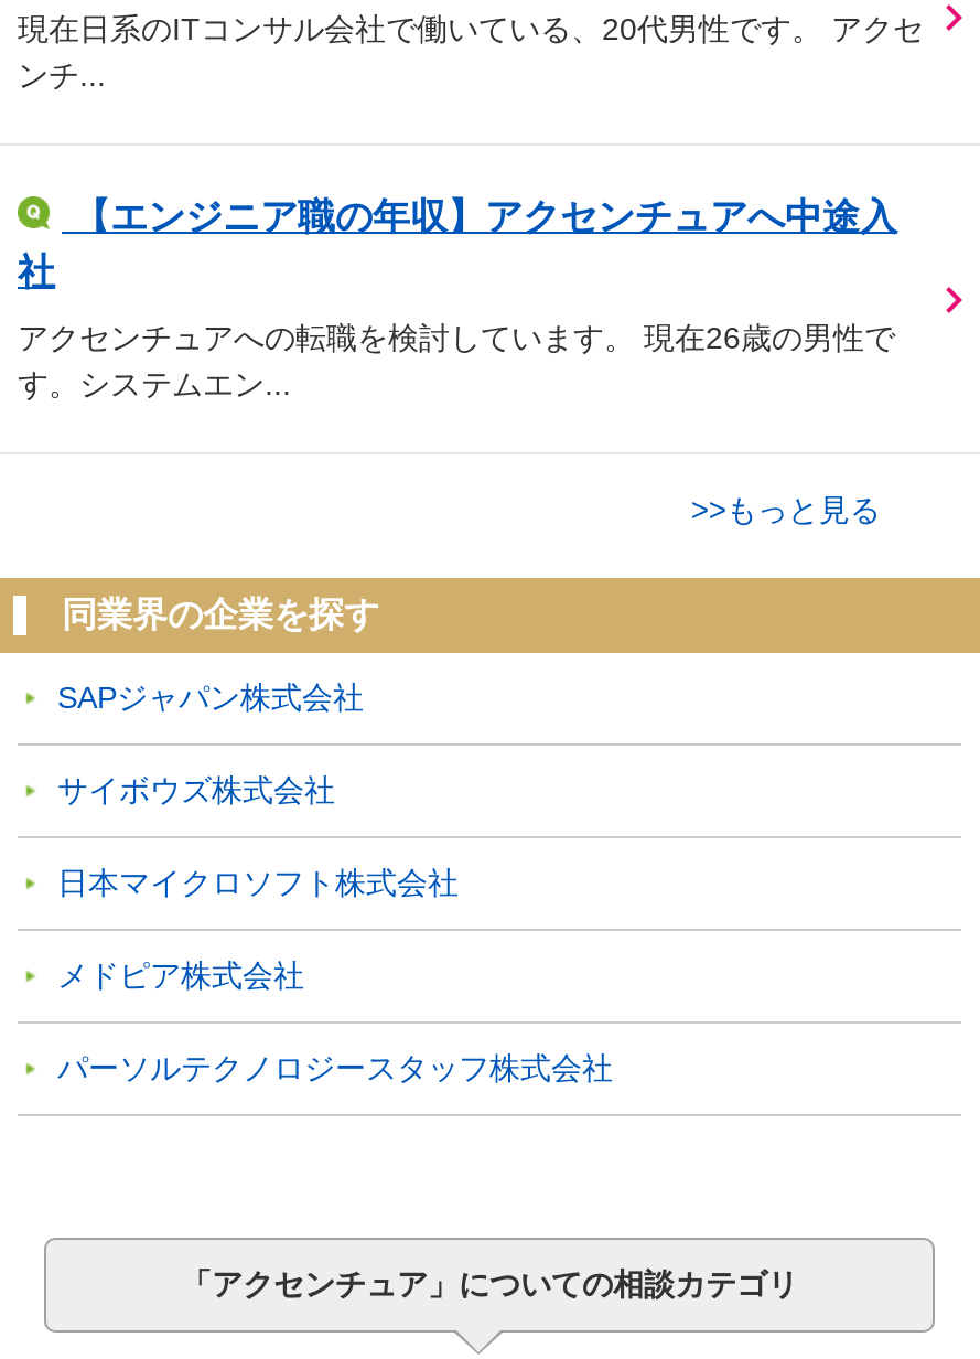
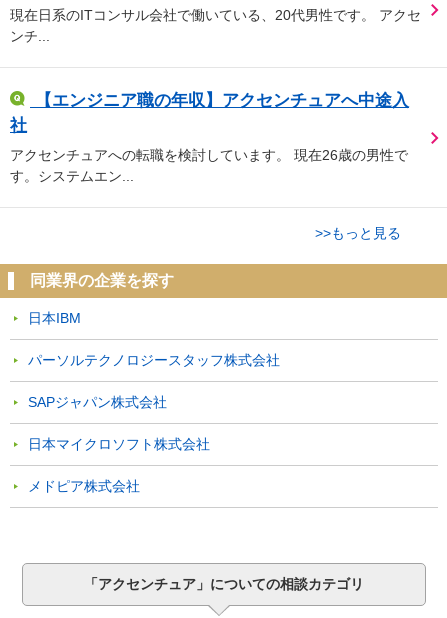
+ 日本IBM

moved down: SAPジャパン株式会社

- サイボウズ株式会社

moved down: 日本マイクロソフト株式会社 | メドピア株式会社

moved up: パーソルテクノロジースタッフ株式会社
